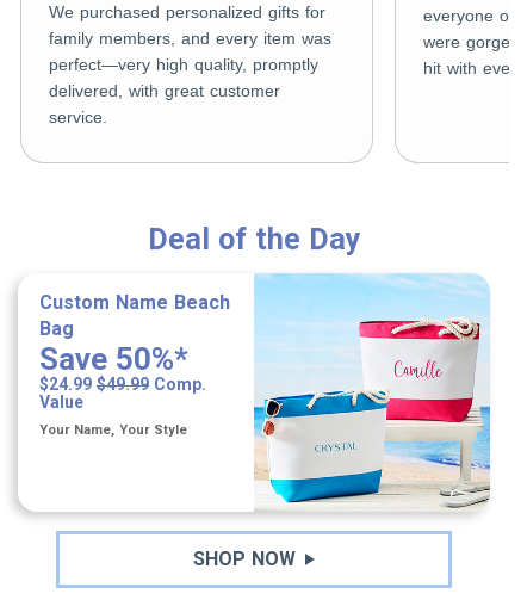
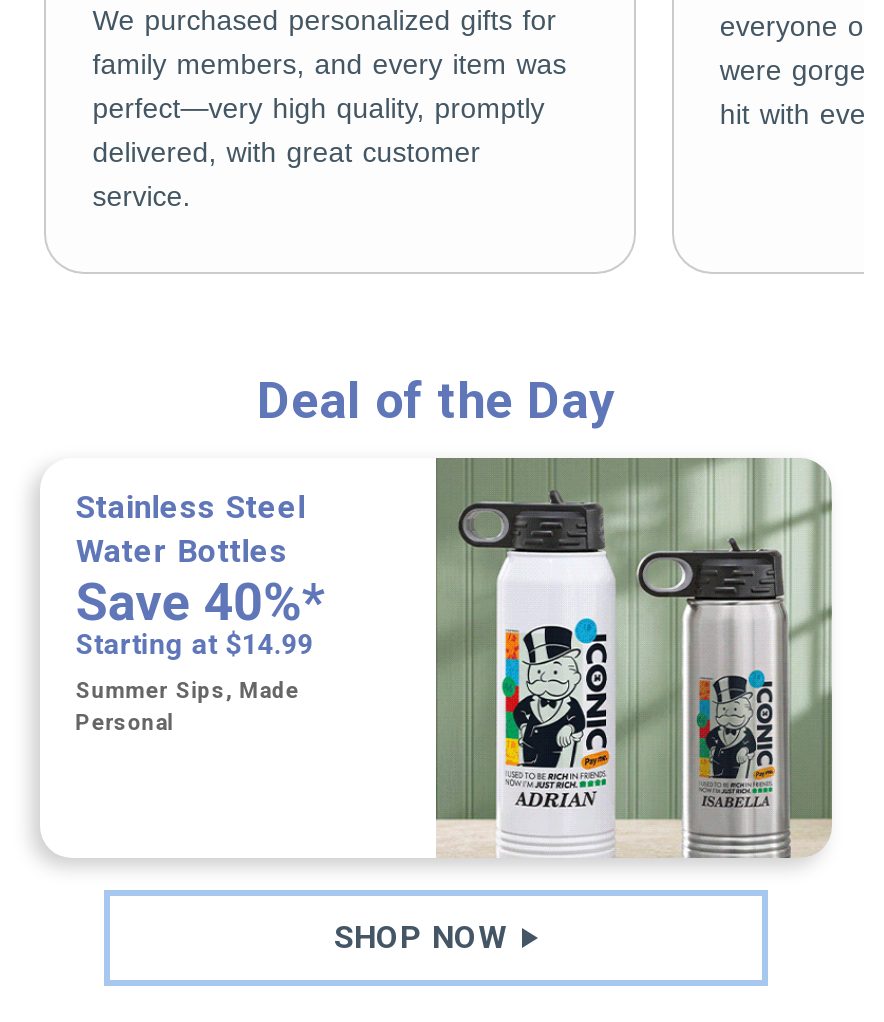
- [image]
+ [image]

- Custom Name Beach
- Bag
- Save 50%*
- $24.99 $49.99 Comp.
- Value
+ Stainless Steel
+ Water Bottles
+ Save 40%*
+ Starting at $14.99

- Your Name, Your Style
+ Summer Sips, Made
+ Personal
